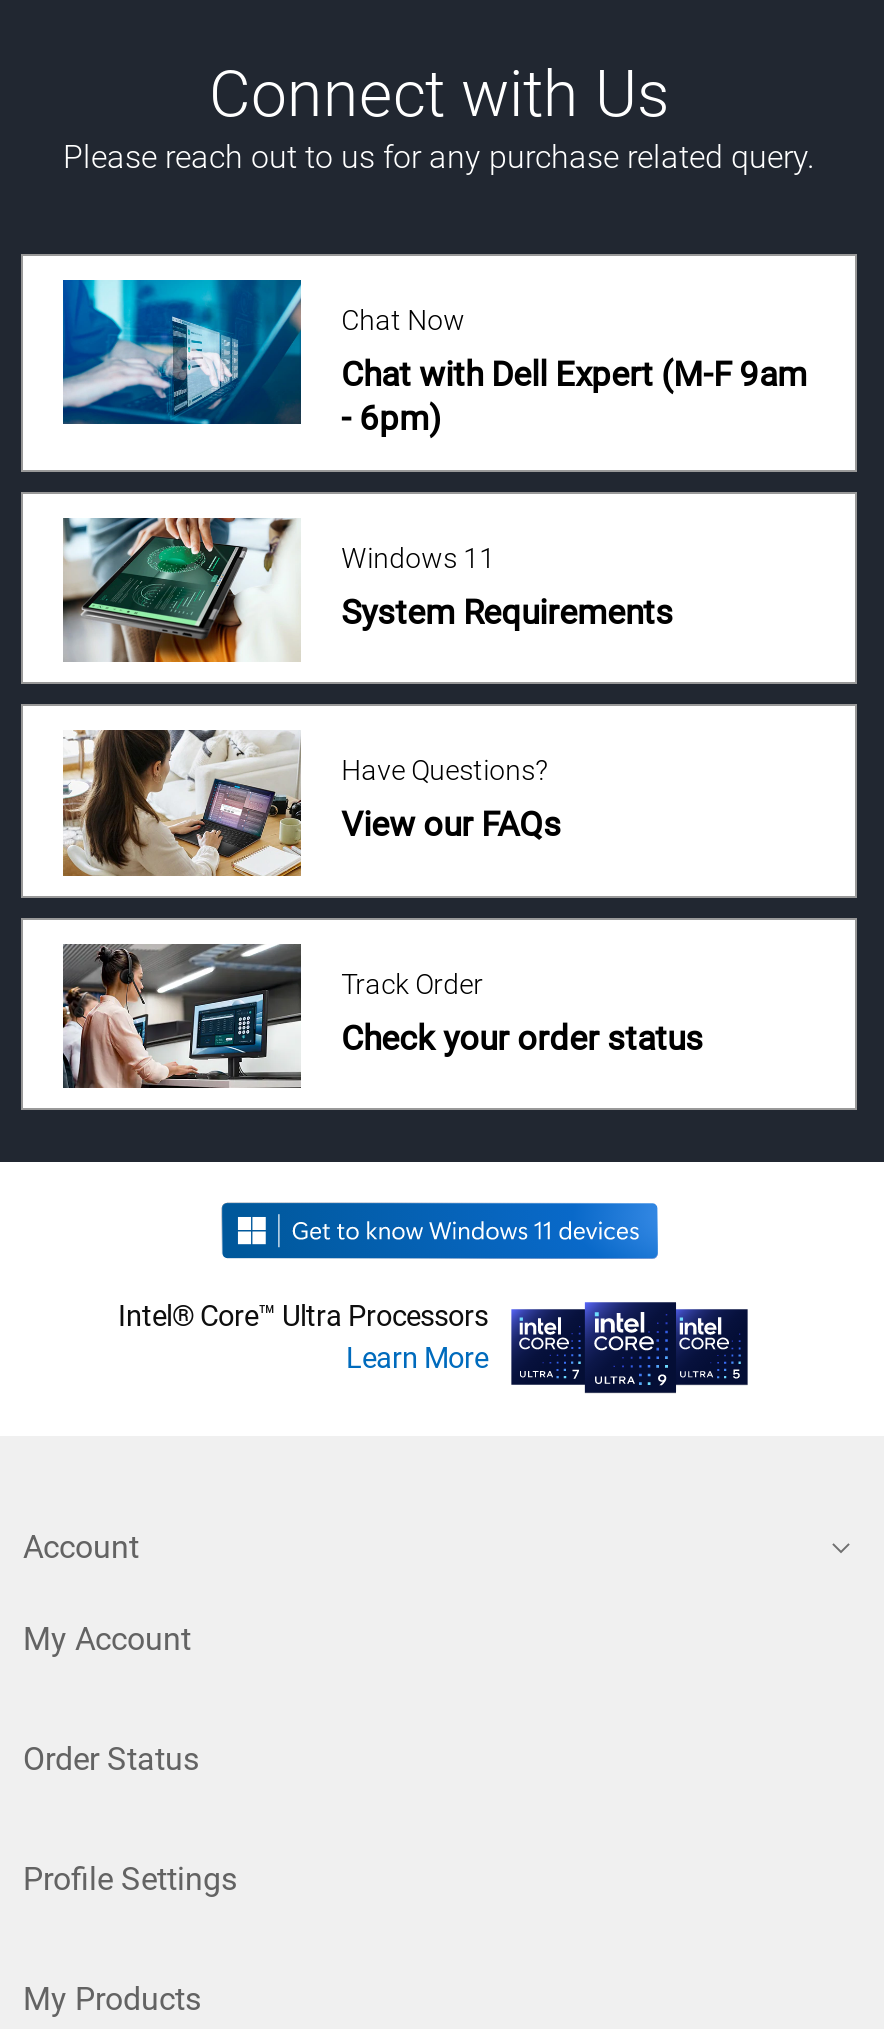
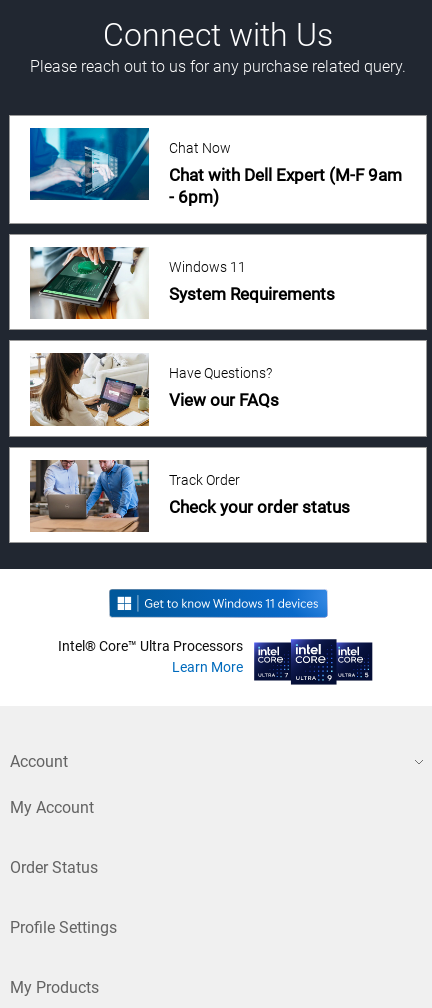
- [image]
+ [image]
